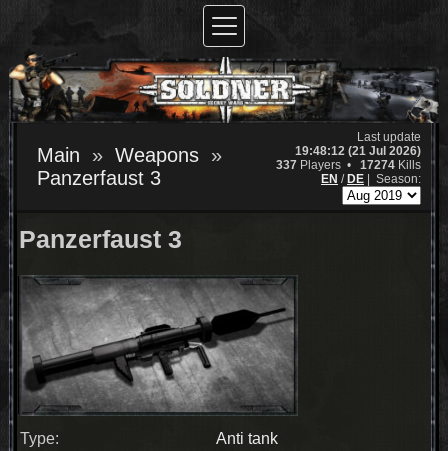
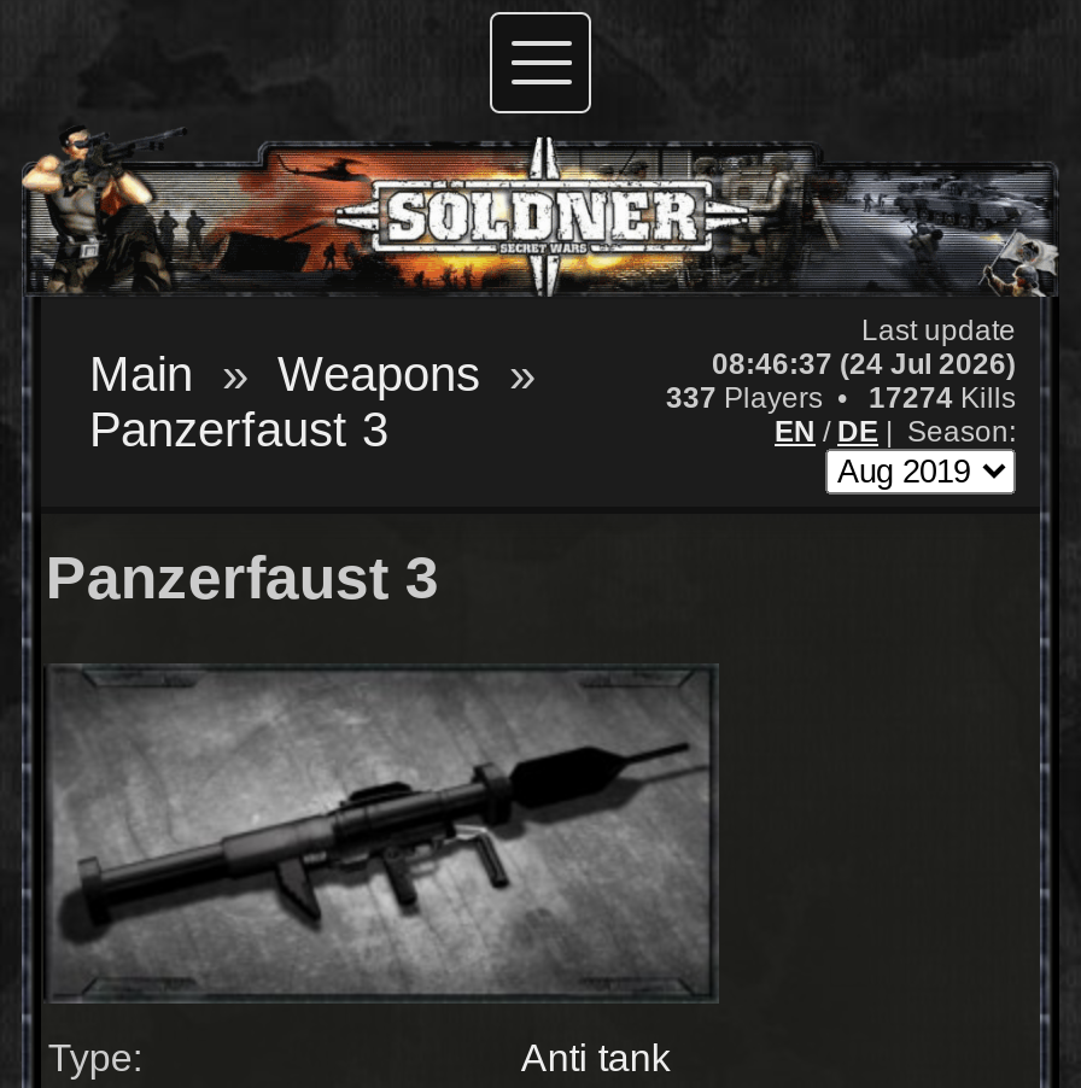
- 19:48:12 (21 Jul 2026)
+ 08:46:37 (24 Jul 2026)
